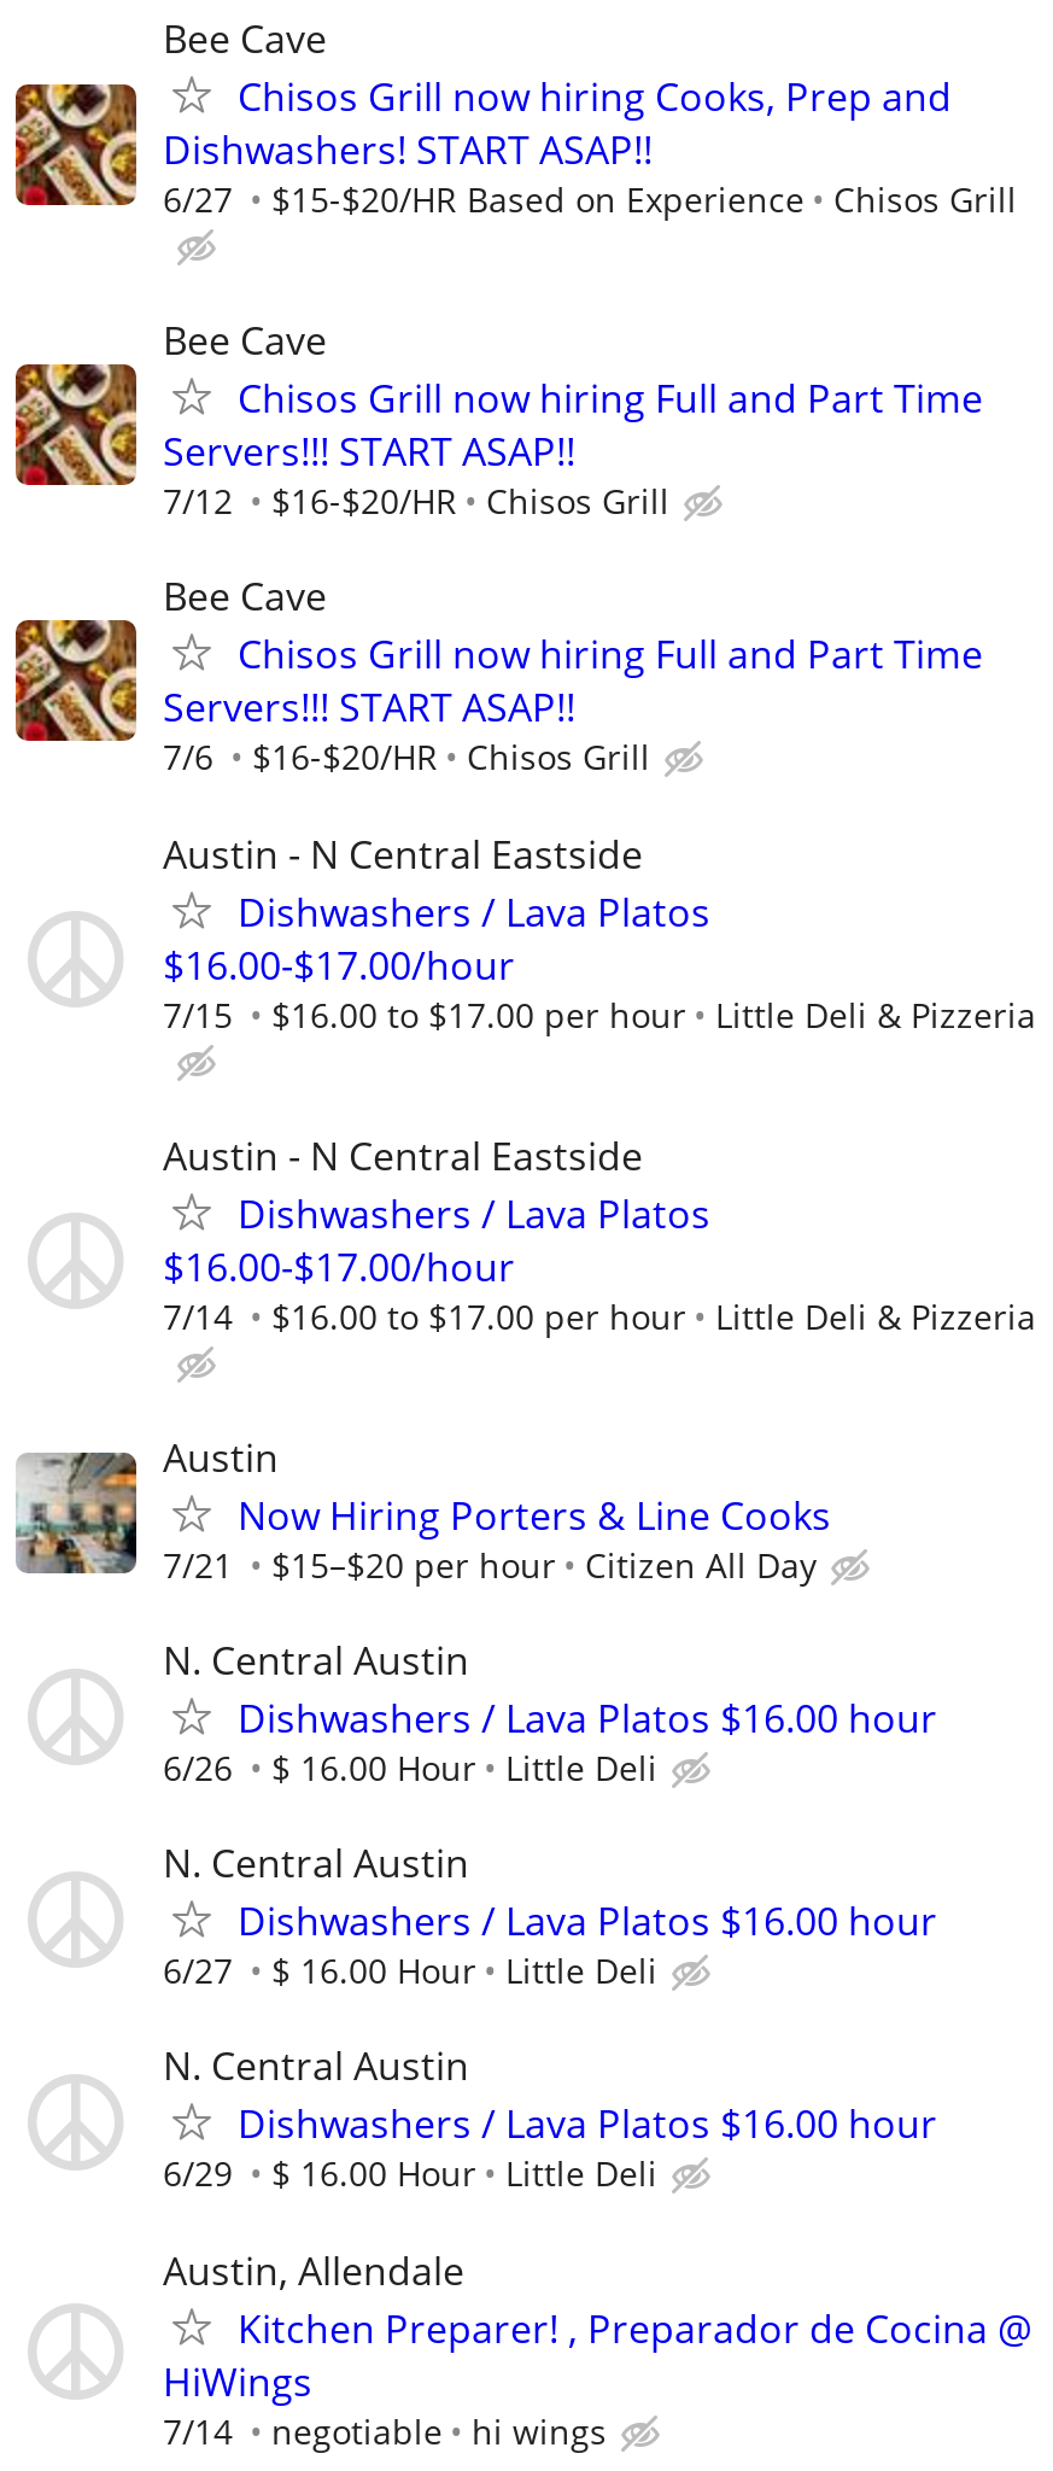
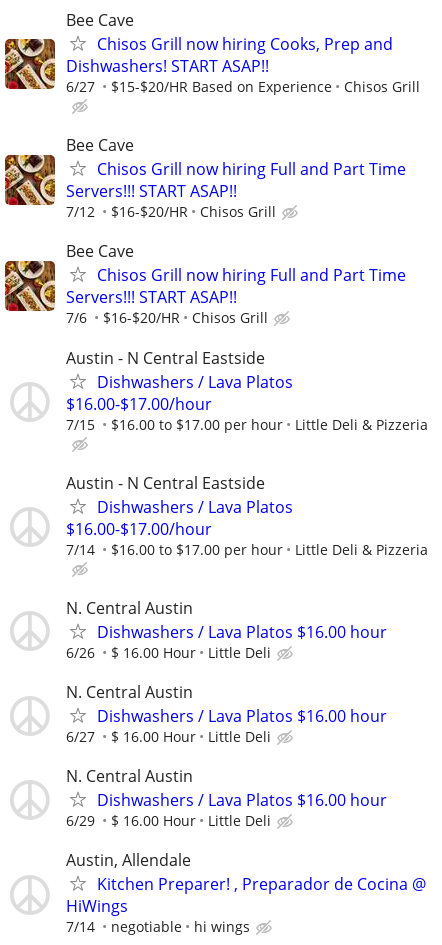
- [image]
- Austin
- Now Hiring Porters & Line Cooks
- 7/21
- $15–$20 per hour
- Citizen All Day
